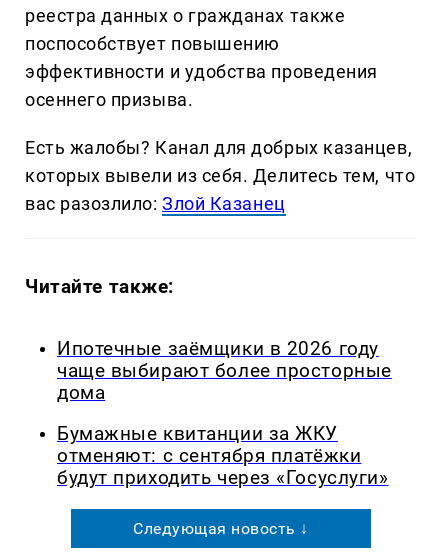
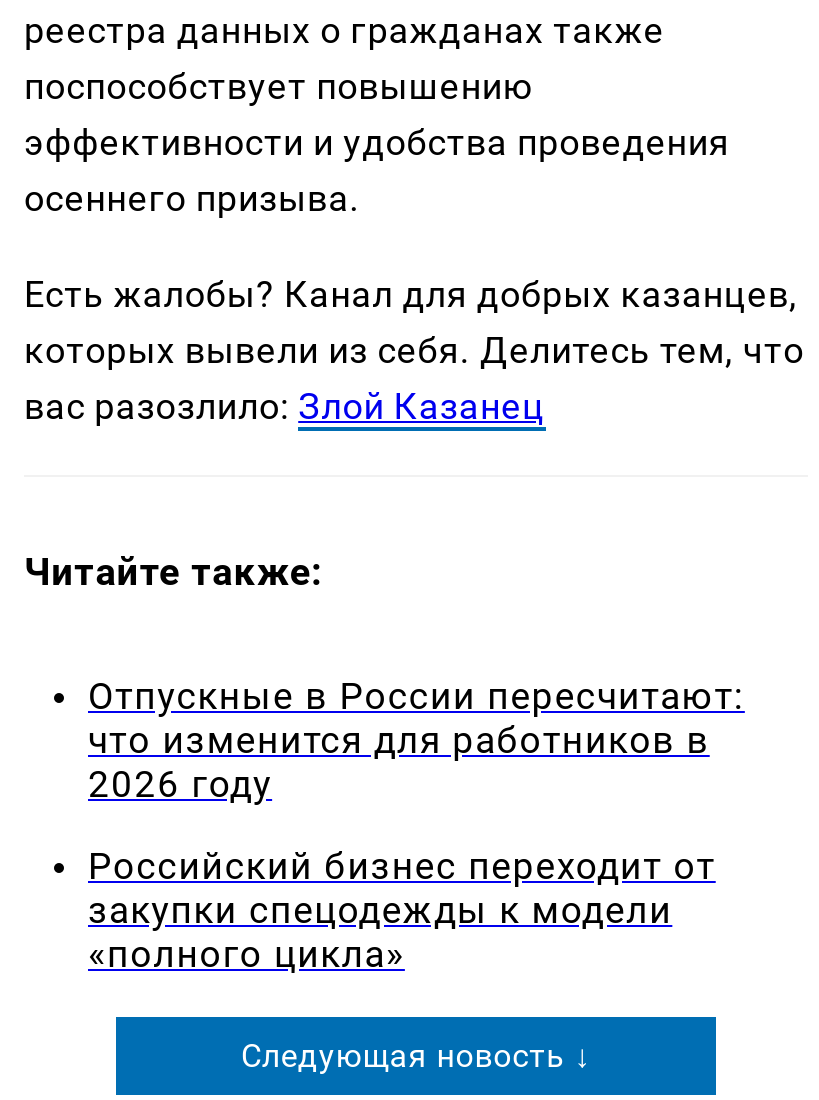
- Ипотечные заёмщики в 2026 году
- чаще выбирают более просторные
- дома
+ Отпускные в России пересчитают:
+ что изменится для работников в
+ 2026 году

- Бумажные квитанции за ЖКУ
- отменяют: с сентября платёжки
- будут приходить через «Госуслуги»
+ Российский бизнес переходит от
+ закупки спецодежды к модели
+ «полного цикла»
